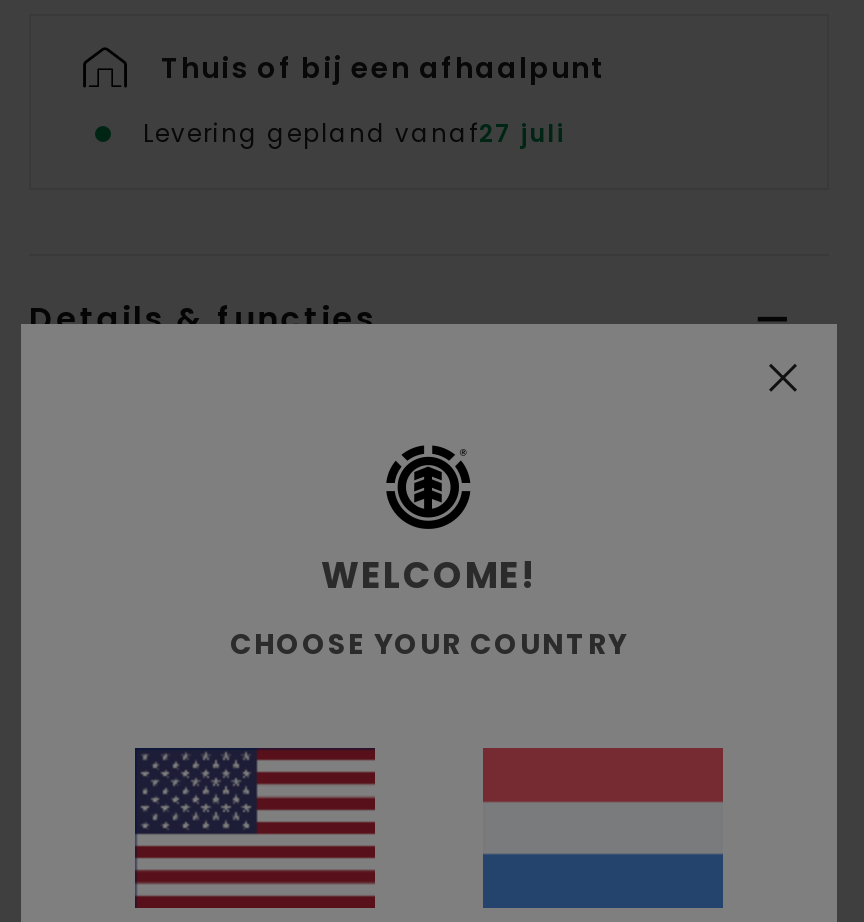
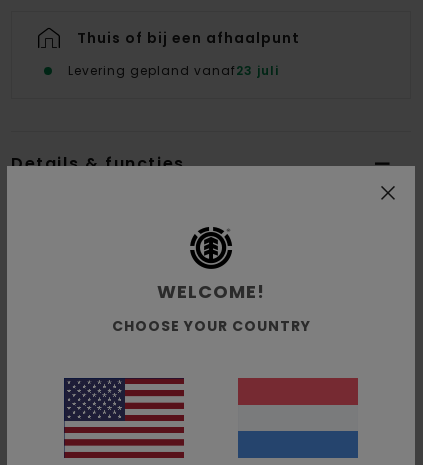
- Levering gepland vanaf27 juli
+ Levering gepland vanaf23 juli
